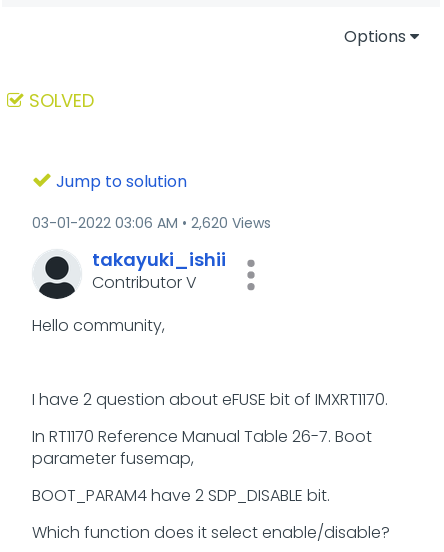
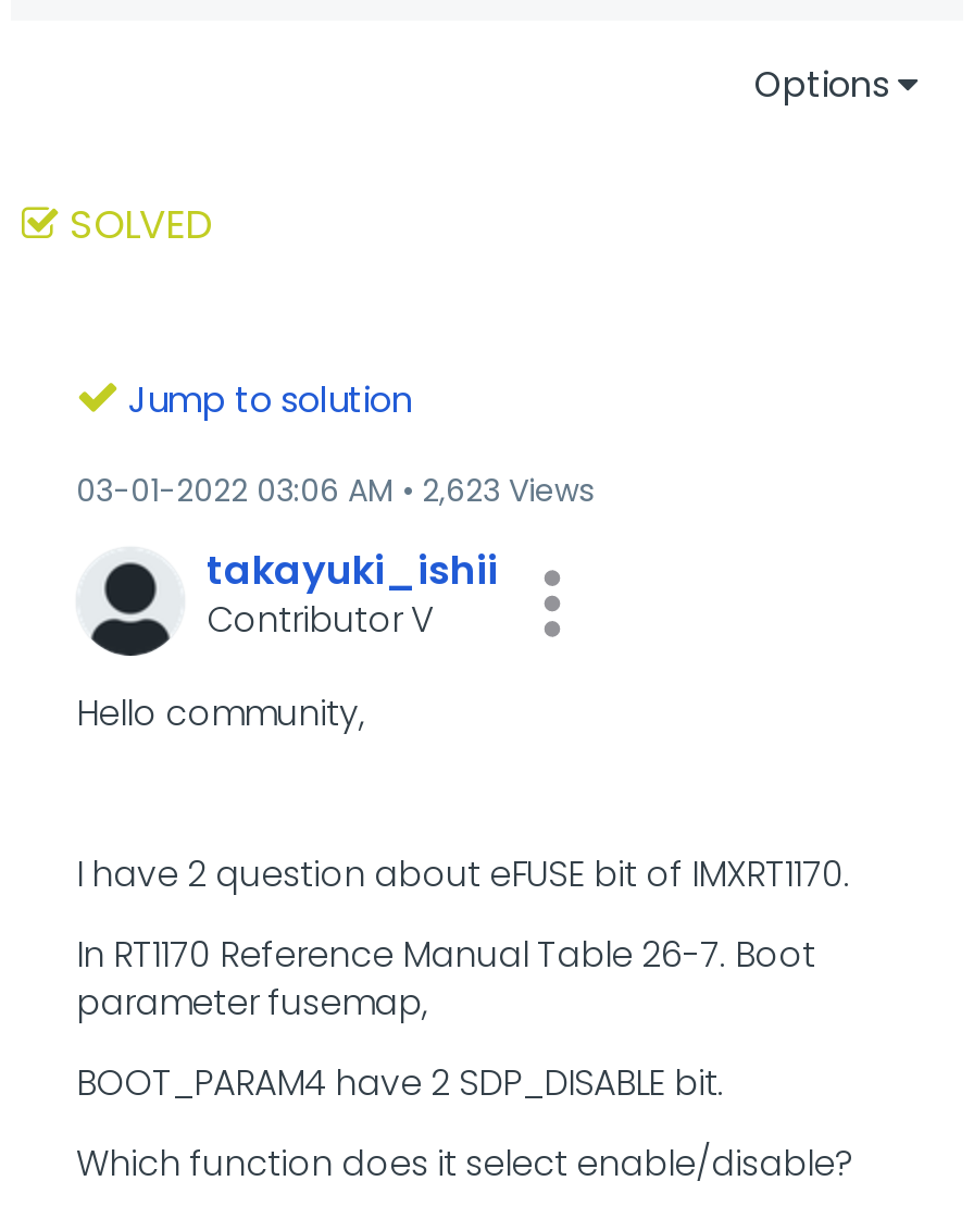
- 03-01-2022 03:06 AM 2,620 Views
+ 03-01-2022 03:06 AM 2,623 Views
